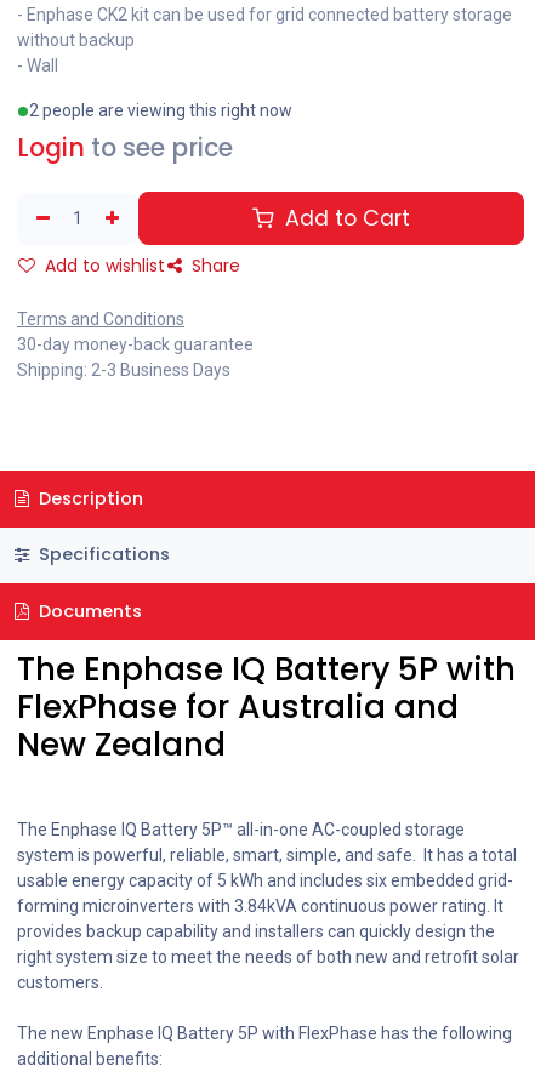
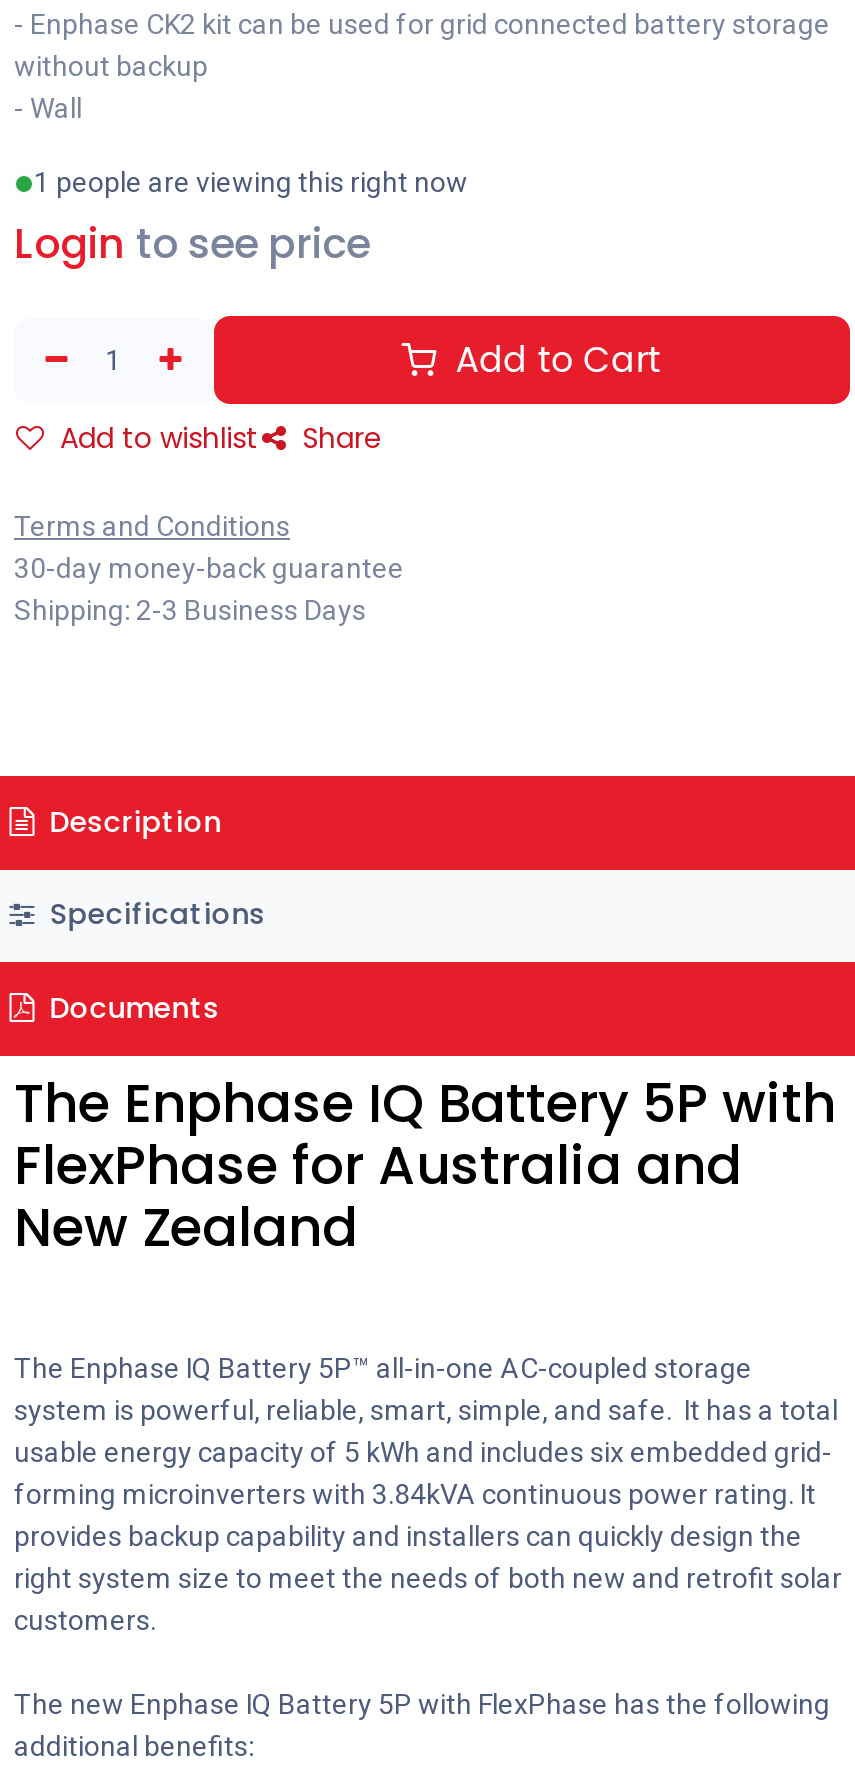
- 2 people are viewing this right now
+ 1 people are viewing this right now
